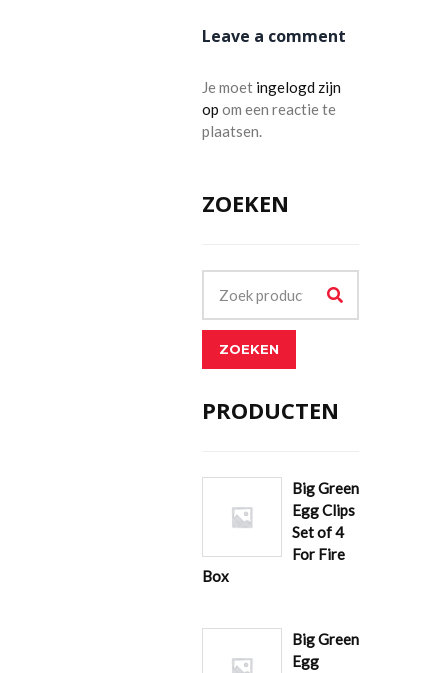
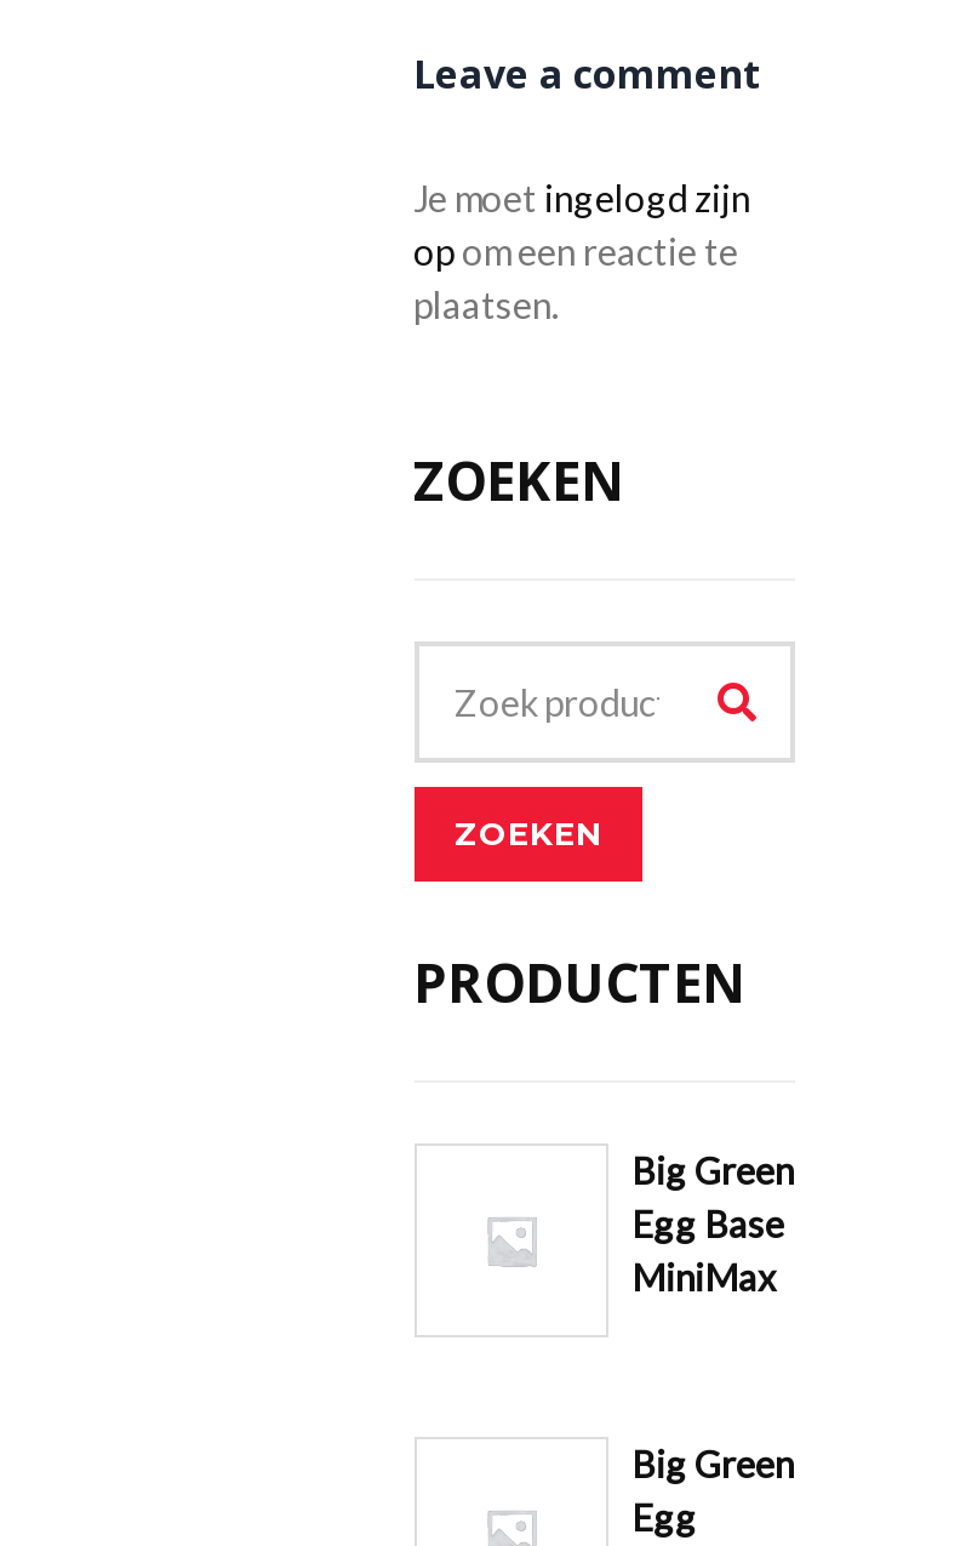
- Egg Clips
- Set of 4
- For Fire
- Box
+ Egg Base
+ MiniMax
